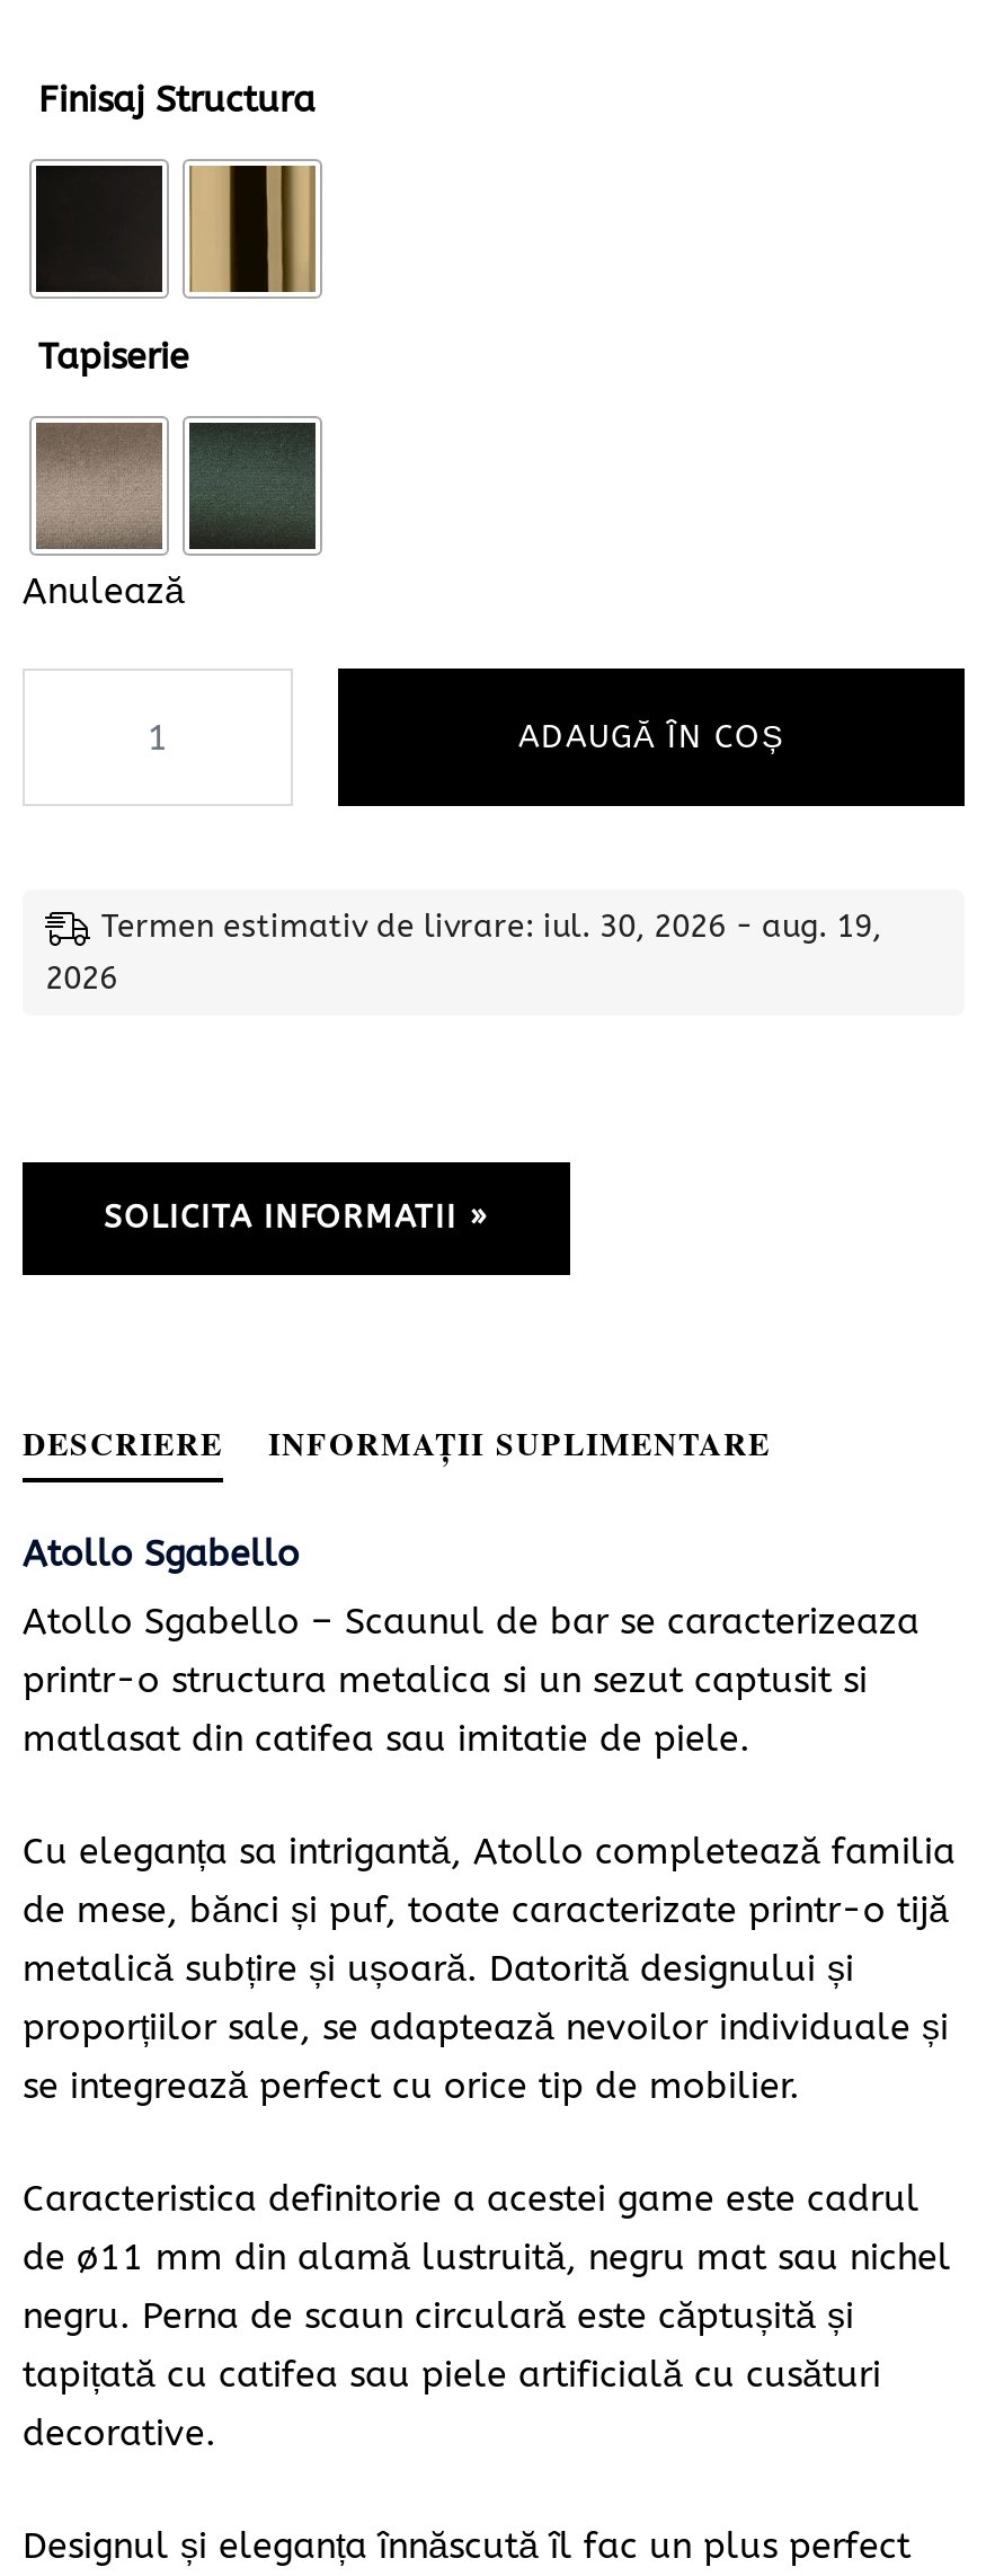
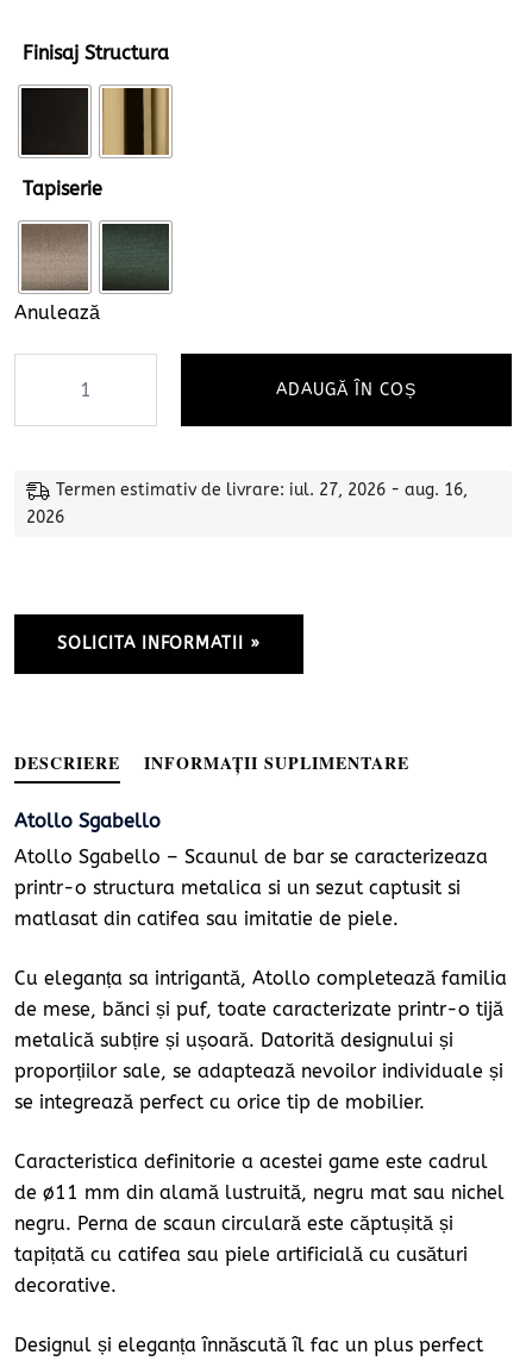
- Termen estimativ de livrare: iul. 30, 2026 - aug. 19,
+ Termen estimativ de livrare: iul. 27, 2026 - aug. 16,
